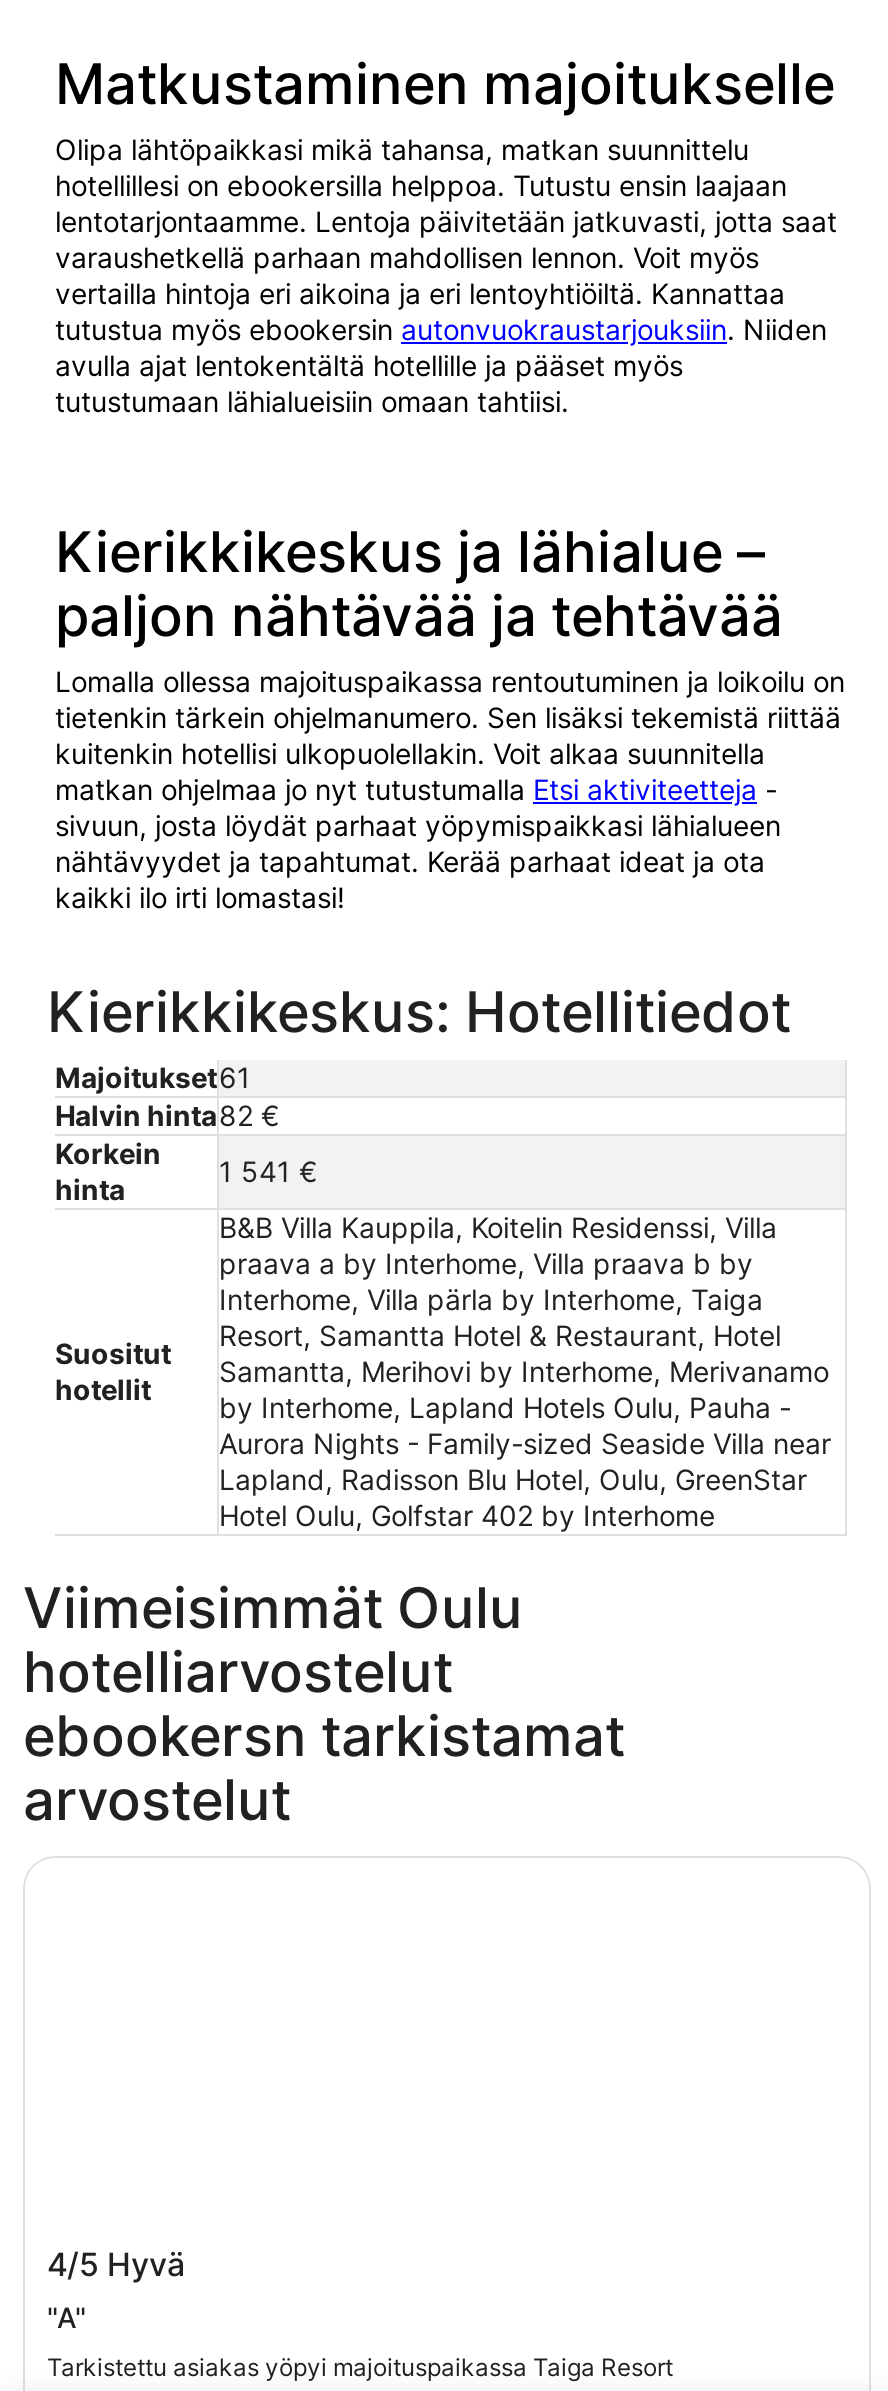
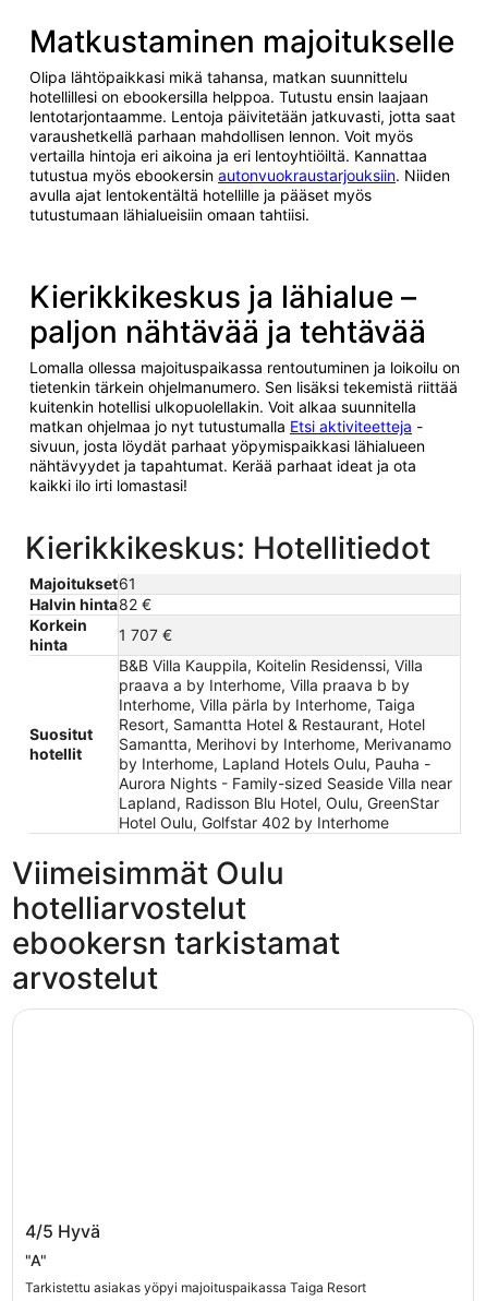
- 1 541 €
+ 1 707 €
